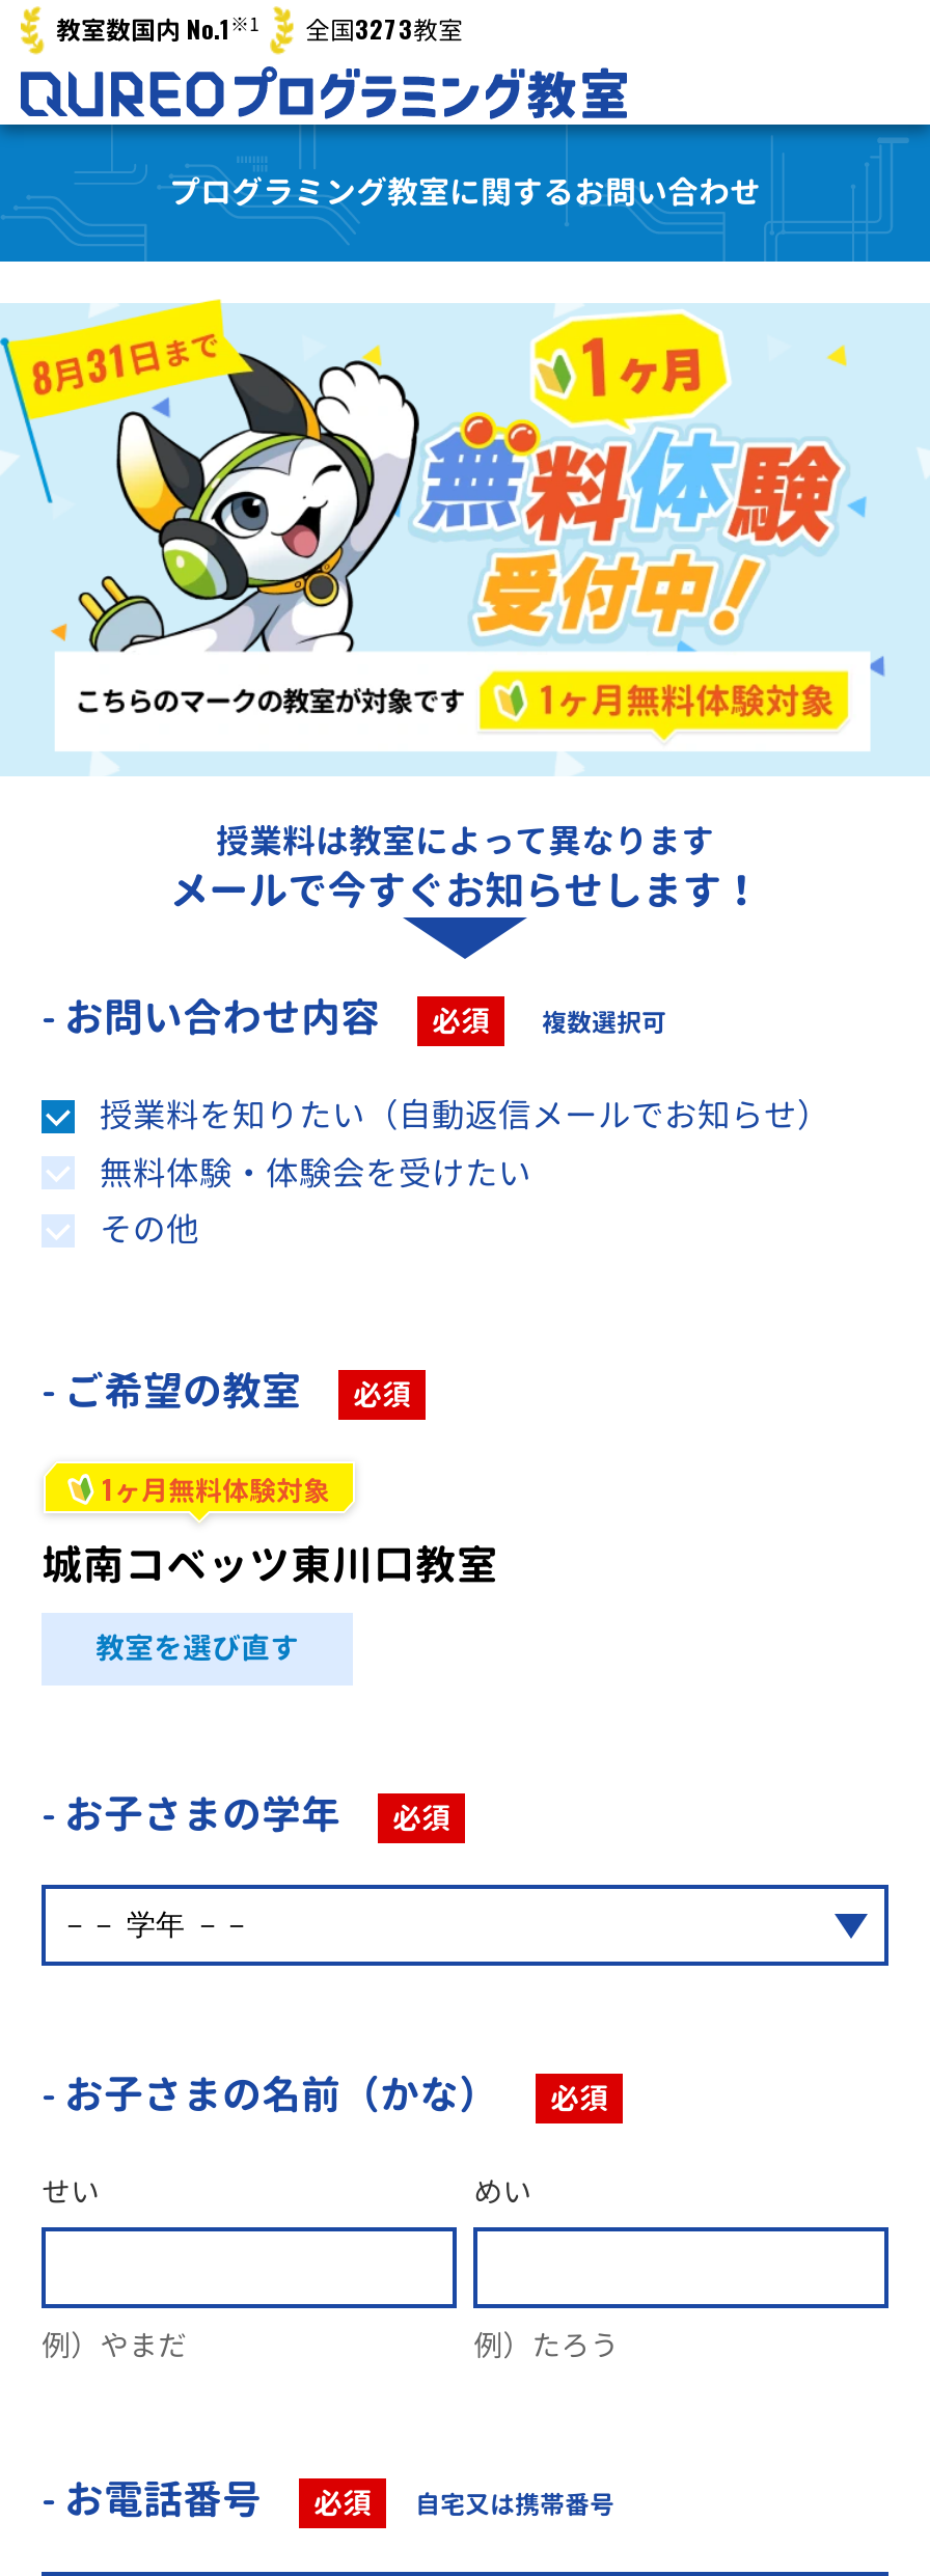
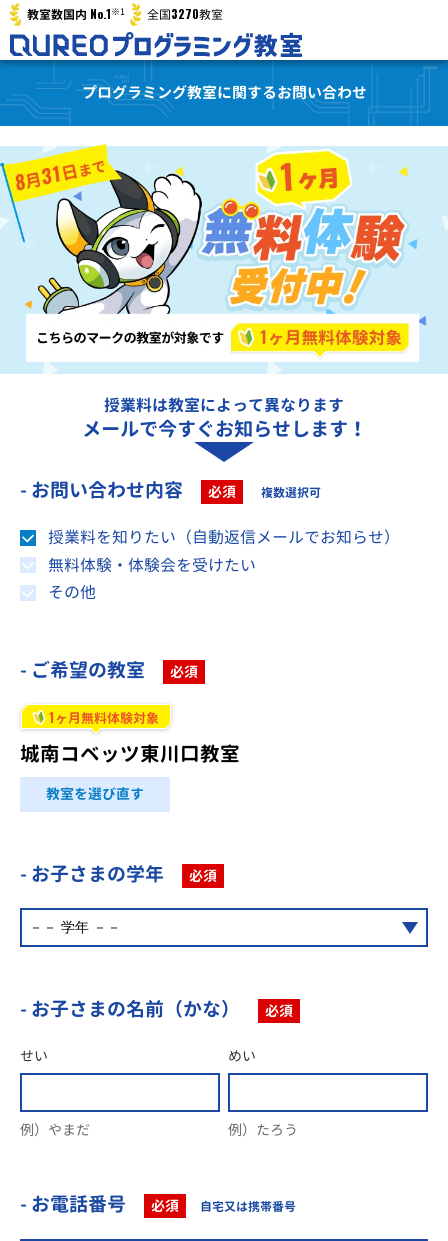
- 教室数国内 No.1※1 全国3273教室
+ 教室数国内 No.1※1 全国3270教室
